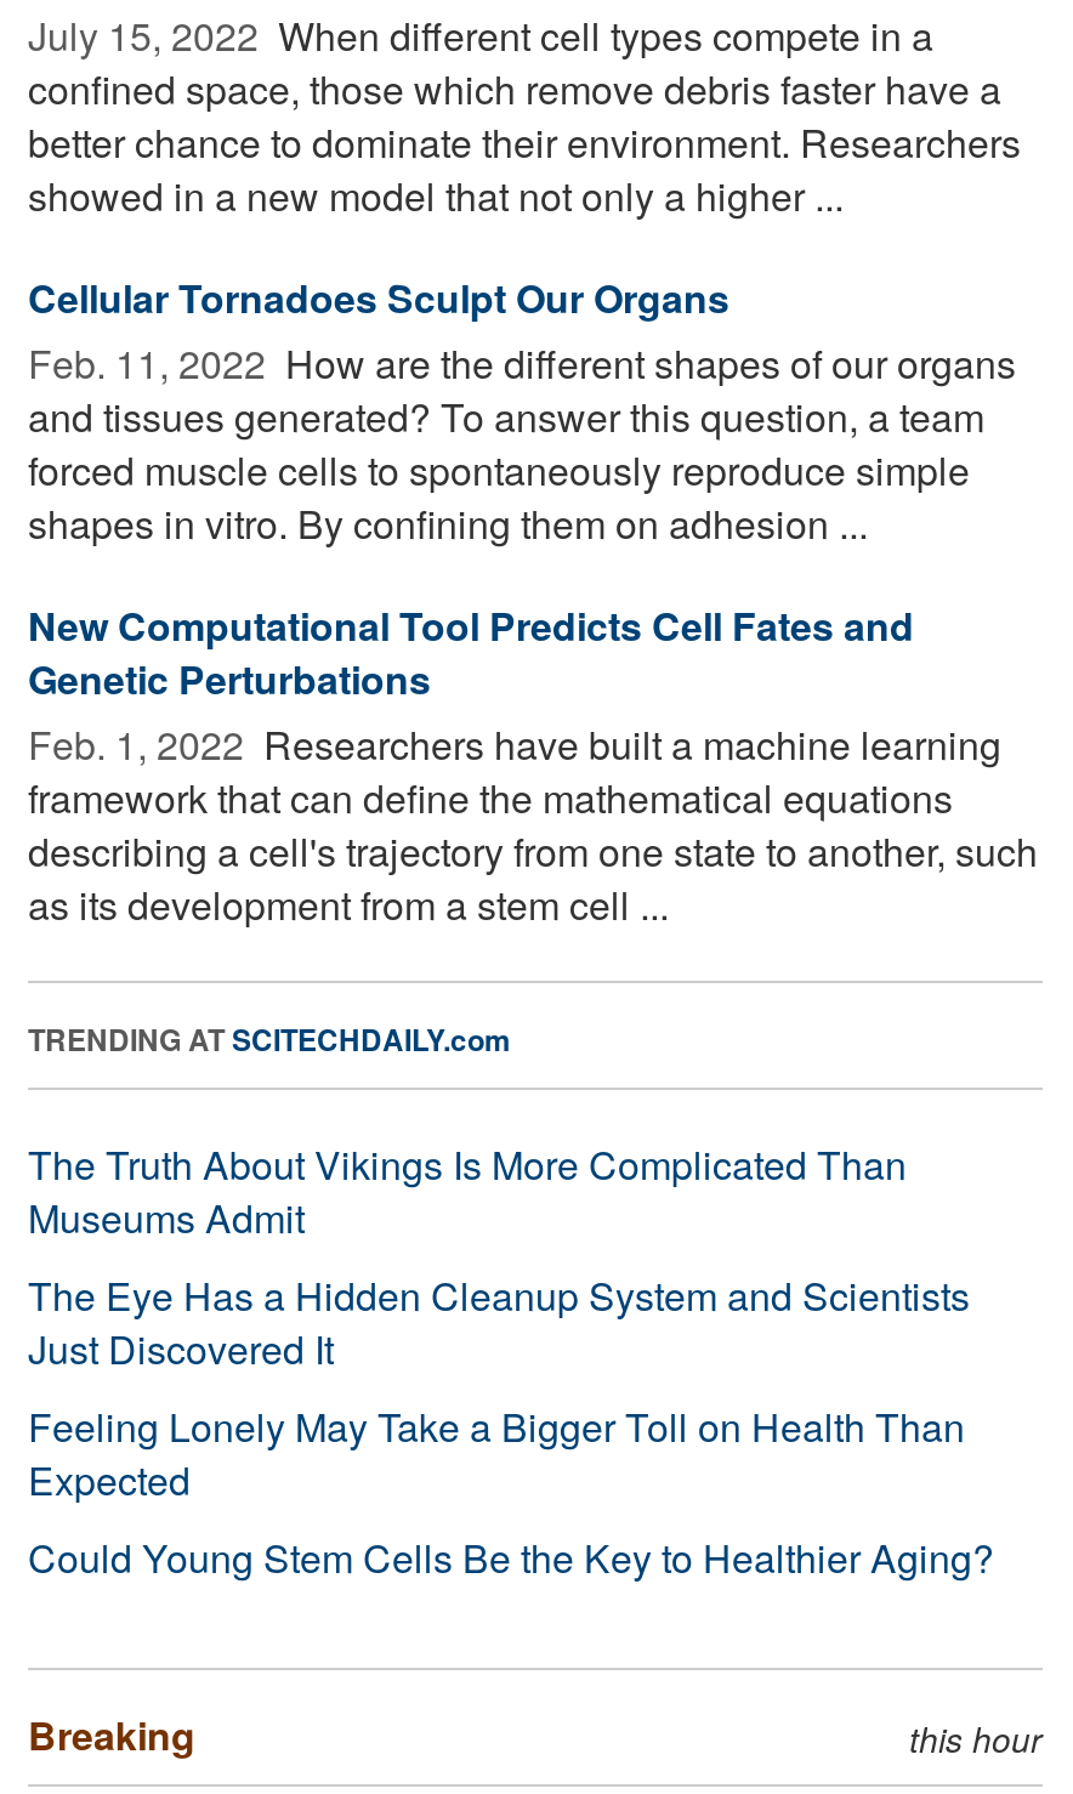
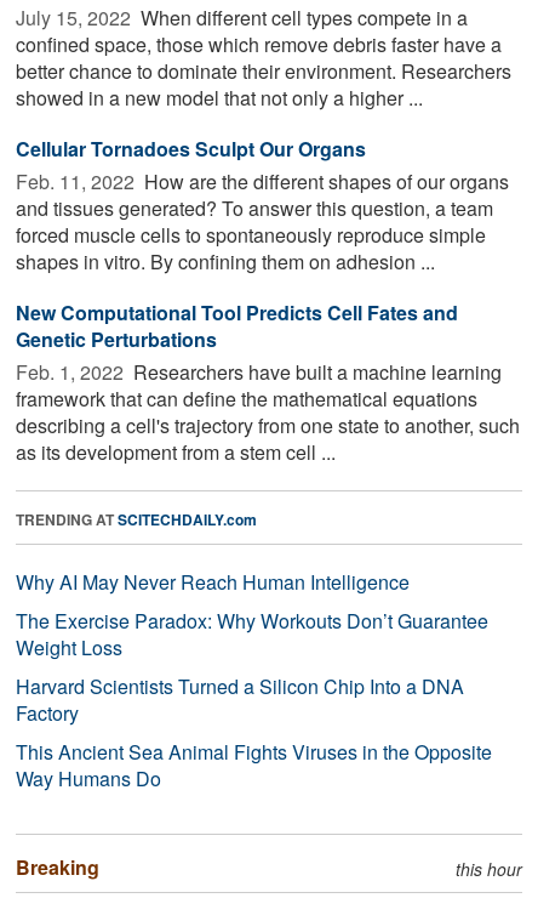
- The Truth About Vikings Is More Complicated Than
- Museums Admit
- The Eye Has a Hidden Cleanup System and Scientists
- Just Discovered It
- Feeling Lonely May Take a Bigger Toll on Health Than
- Expected
- Could Young Stem Cells Be the Key to Healthier Aging?
+ Why AI May Never Reach Human Intelligence
+ The Exercise Paradox: Why Workouts Don’t Guarantee
+ Weight Loss
+ Harvard Scientists Turned a Silicon Chip Into a DNA
+ Factory
+ This Ancient Sea Animal Fights Viruses in the Opposite
+ Way Humans Do
